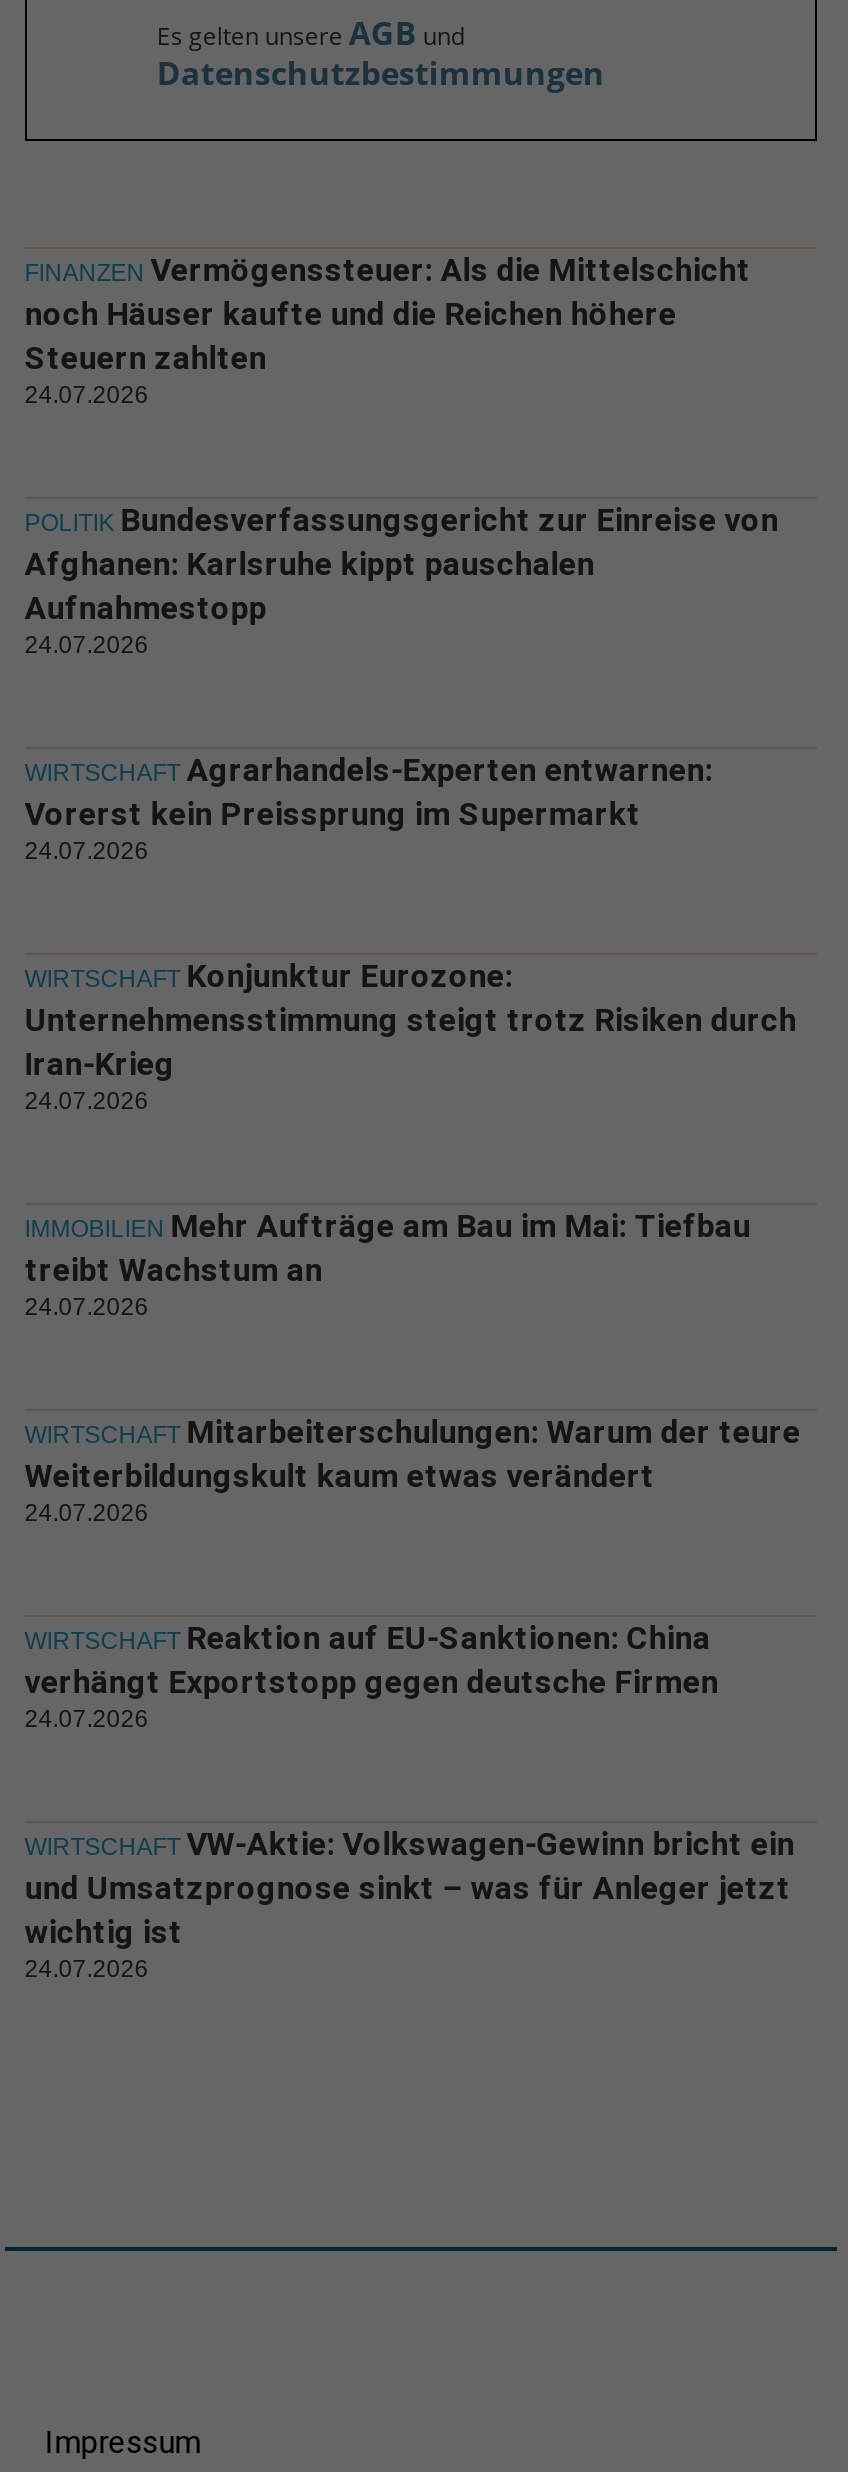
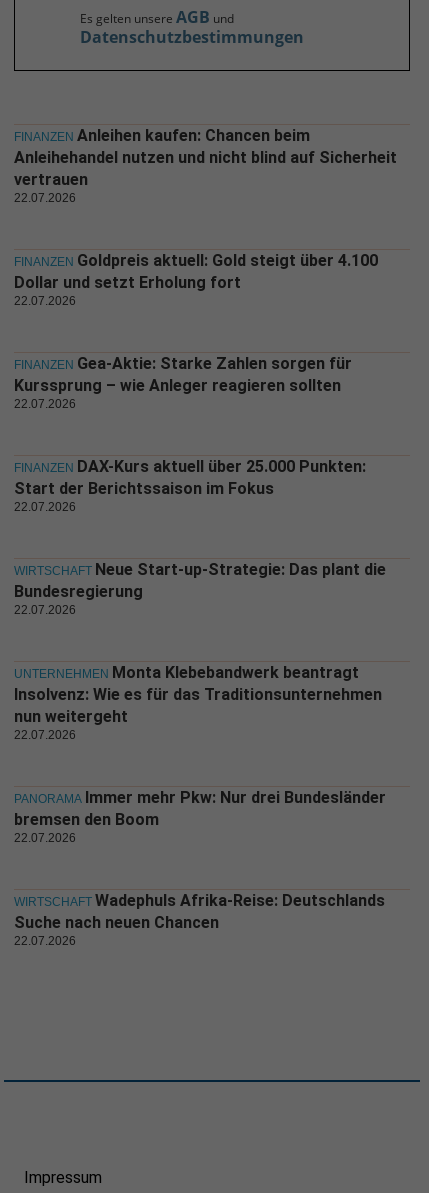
- FINANZEN Vermögenssteuer: Als die Mittelschicht
- noch Häuser kaufte und die Reichen höhere
- Steuern zahlten
- 24.07.2026
+ FINANZEN Anleihen kaufen: Chancen beim
+ Anleihehandel nutzen und nicht blind auf Sicherheit
+ vertrauen
+ 22.07.2026

- POLITIK Bundesverfassungsgericht zur Einreise von
- Afghanen: Karlsruhe kippt pauschalen
- Aufnahmestopp
- 24.07.2026
+ FINANZEN Goldpreis aktuell: Gold steigt über 4.100
+ Dollar und setzt Erholung fort
+ 22.07.2026

- WIRTSCHAFT Agrarhandels-Experten entwarnen:
- Vorerst kein Preissprung im Supermarkt
- 24.07.2026
+ FINANZEN Gea-Aktie: Starke Zahlen sorgen für
+ Kurssprung – wie Anleger reagieren sollten
+ 22.07.2026

- WIRTSCHAFT Konjunktur Eurozone:
- Unternehmensstimmung steigt trotz Risiken durch
- Iran-Krieg
- 24.07.2026
+ FINANZEN DAX-Kurs aktuell über 25.000 Punkten:
+ Start der Berichtssaison im Fokus
+ 22.07.2026

- IMMOBILIEN Mehr Aufträge am Bau im Mai: Tiefbau
- treibt Wachstum an
- 24.07.2026
+ WIRTSCHAFT Neue Start-up-Strategie: Das plant die
+ Bundesregierung
+ 22.07.2026

- WIRTSCHAFT Mitarbeiterschulungen: Warum der teure
- Weiterbildungskult kaum etwas verändert
- 24.07.2026
+ UNTERNEHMEN Monta Klebebandwerk beantragt
+ Insolvenz: Wie es für das Traditionsunternehmen
+ nun weitergeht
+ 22.07.2026

- WIRTSCHAFT Reaktion auf EU-Sanktionen: China
- verhängt Exportstopp gegen deutsche Firmen
- 24.07.2026
+ PANORAMA Immer mehr Pkw: Nur drei Bundesländer
+ bremsen den Boom
+ 22.07.2026

- WIRTSCHAFT VW-Aktie: Volkswagen-Gewinn bricht ein
- und Umsatzprognose sinkt – was für Anleger jetzt
- wichtig ist
- 24.07.2026
+ WIRTSCHAFT Wadephuls Afrika-Reise: Deutschlands
+ Suche nach neuen Chancen
+ 22.07.2026
